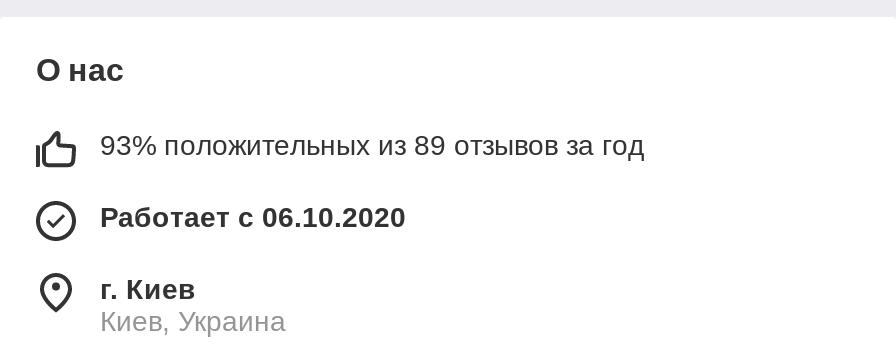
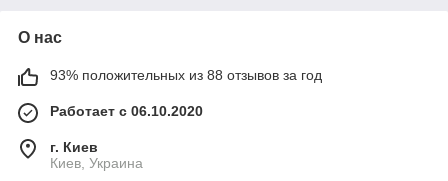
- 93% положительных из 89 отзывов за год
+ 93% положительных из 88 отзывов за год
